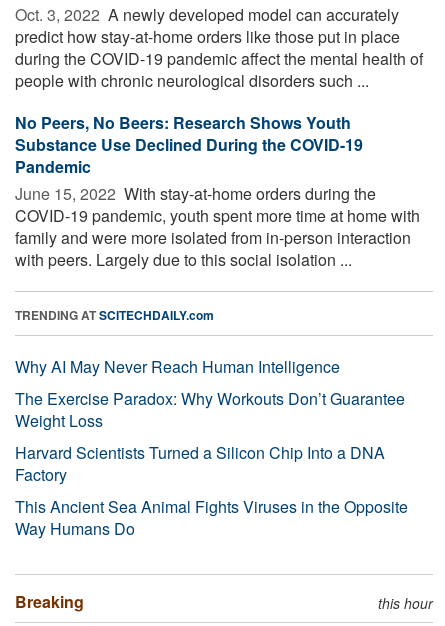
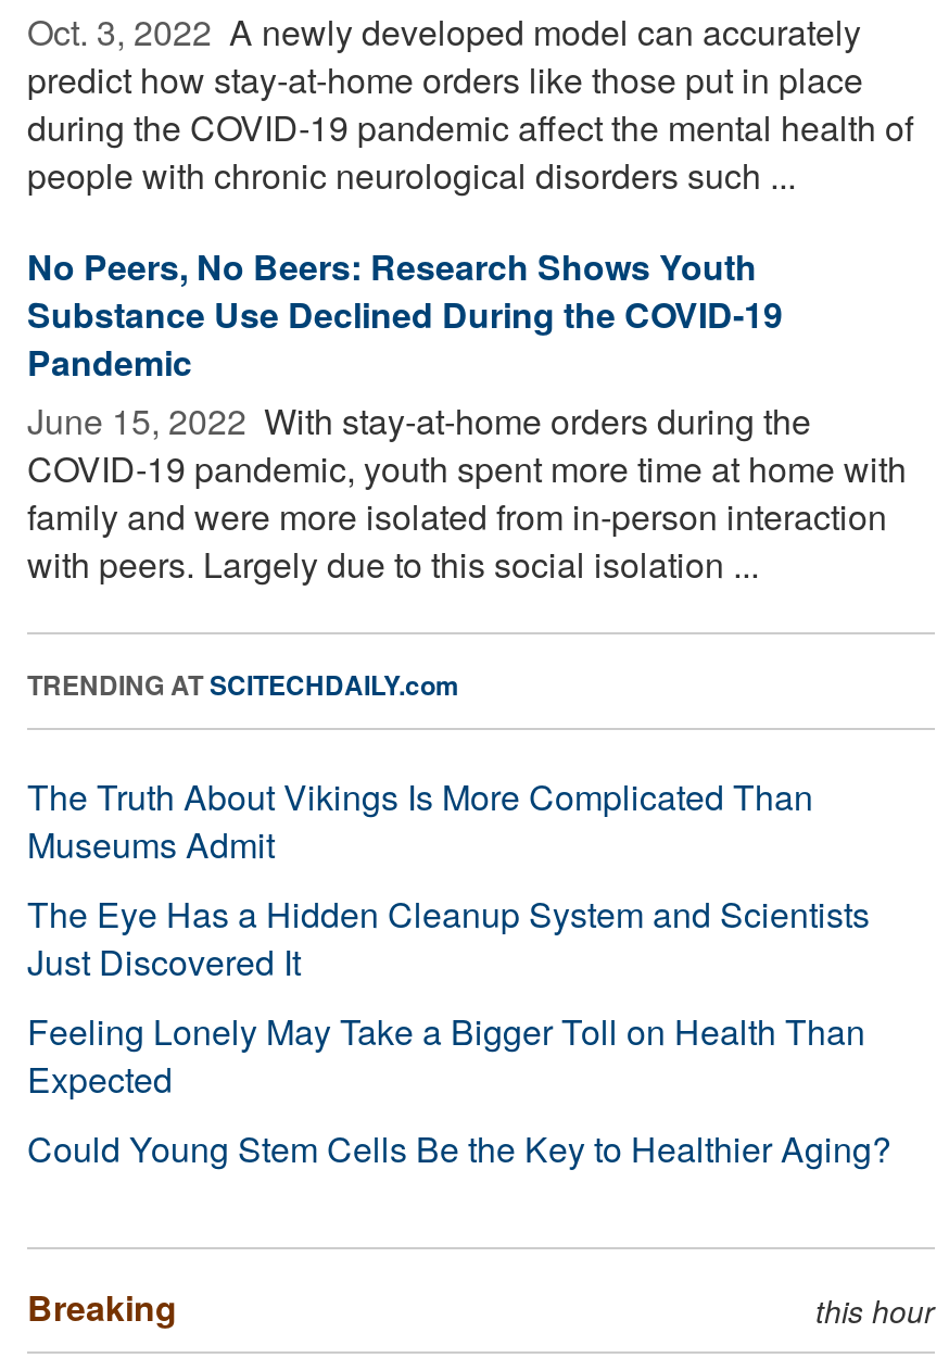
- Why AI May Never Reach Human Intelligence
- The Exercise Paradox: Why Workouts Don’t Guarantee
- Weight Loss
- Harvard Scientists Turned a Silicon Chip Into a DNA
- Factory
- This Ancient Sea Animal Fights Viruses in the Opposite
- Way Humans Do
+ The Truth About Vikings Is More Complicated Than
+ Museums Admit
+ The Eye Has a Hidden Cleanup System and Scientists
+ Just Discovered It
+ Feeling Lonely May Take a Bigger Toll on Health Than
+ Expected
+ Could Young Stem Cells Be the Key to Healthier Aging?
